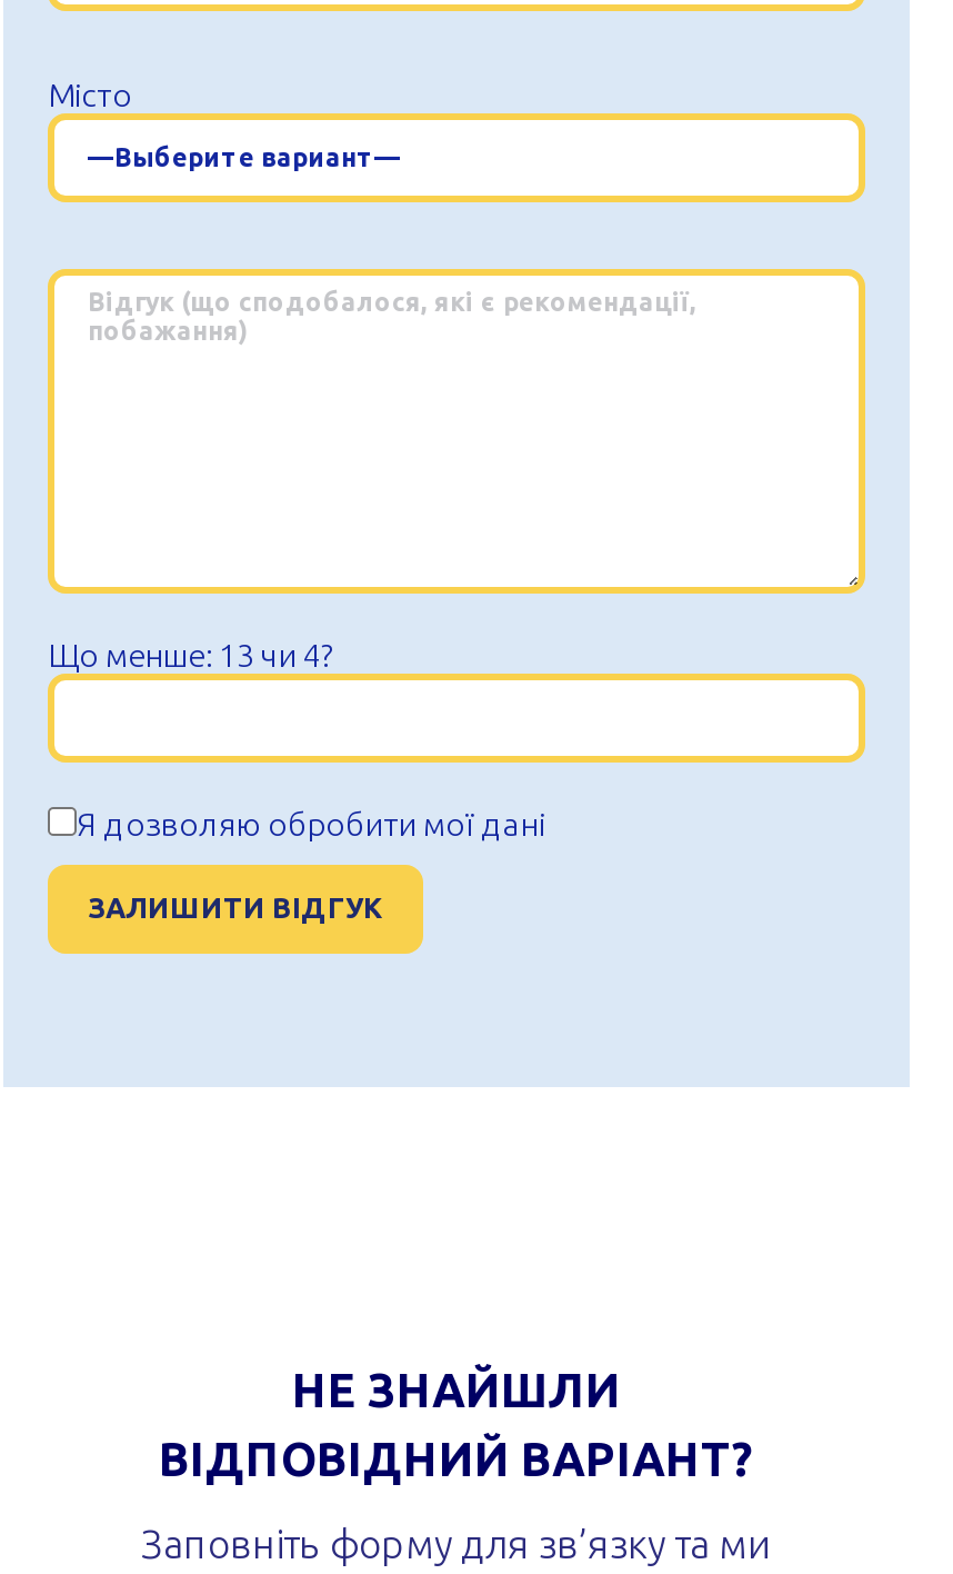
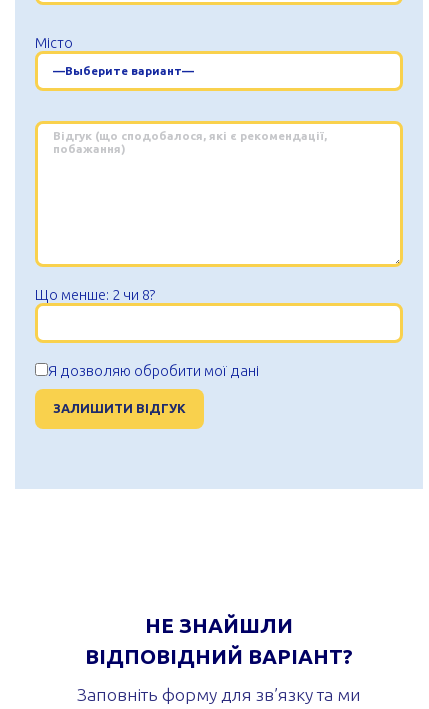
- Що менше: 13 чи 4?
+ Що менше: 2 чи 8?
